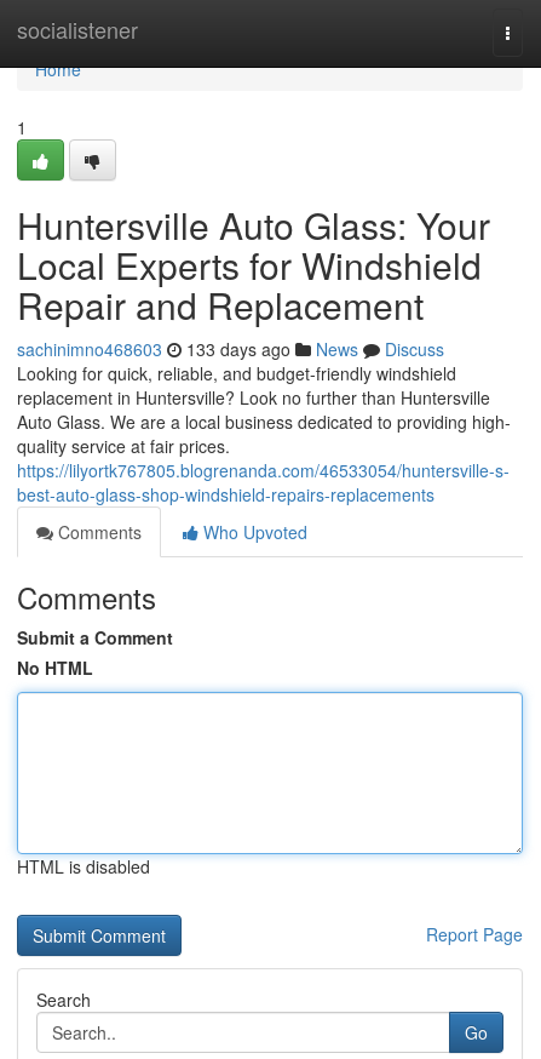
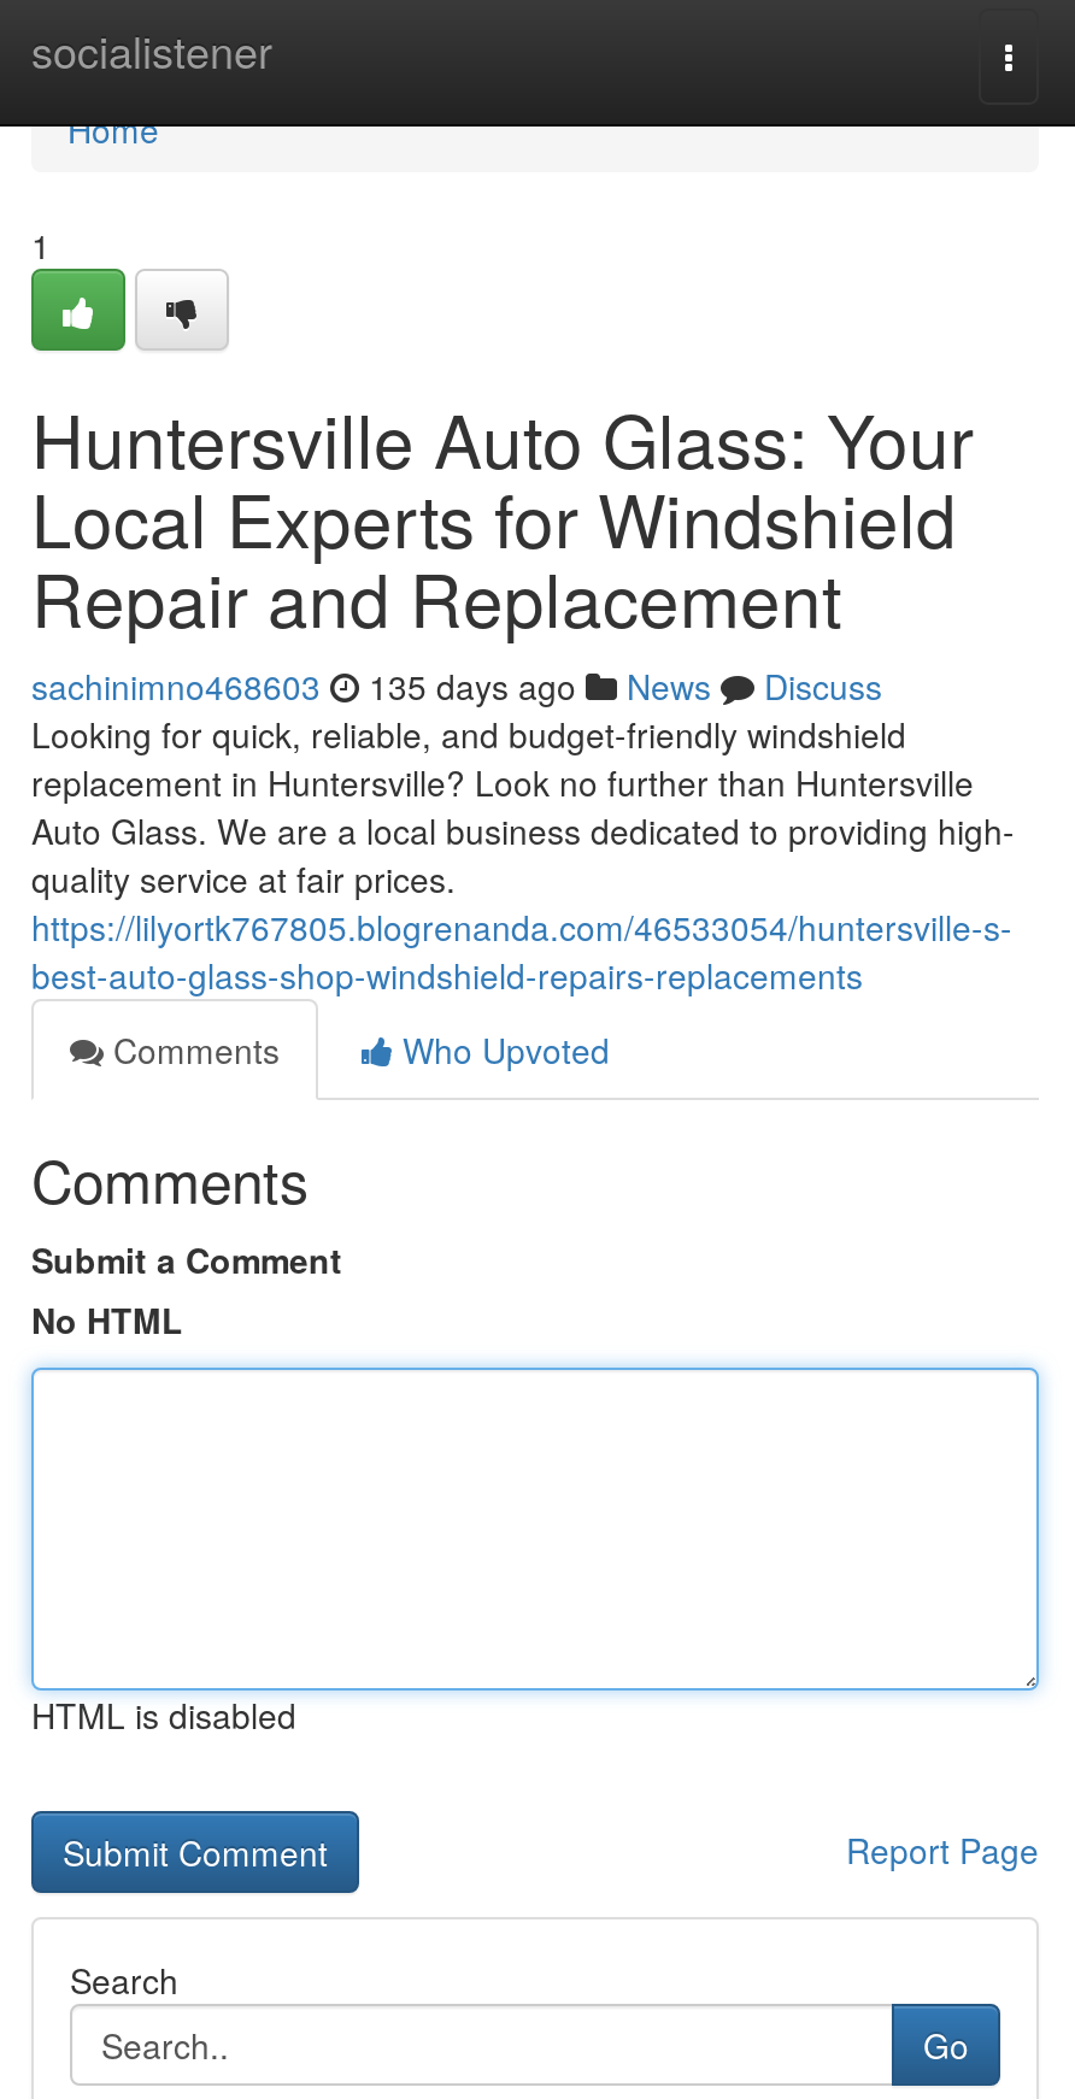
- sachinimno468603 133 days ago News Discuss
+ sachinimno468603 135 days ago News Discuss
